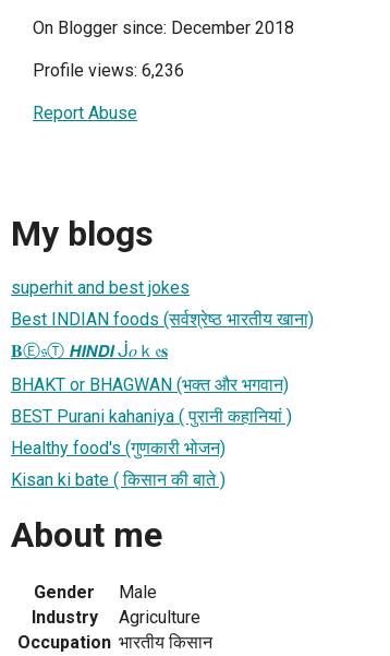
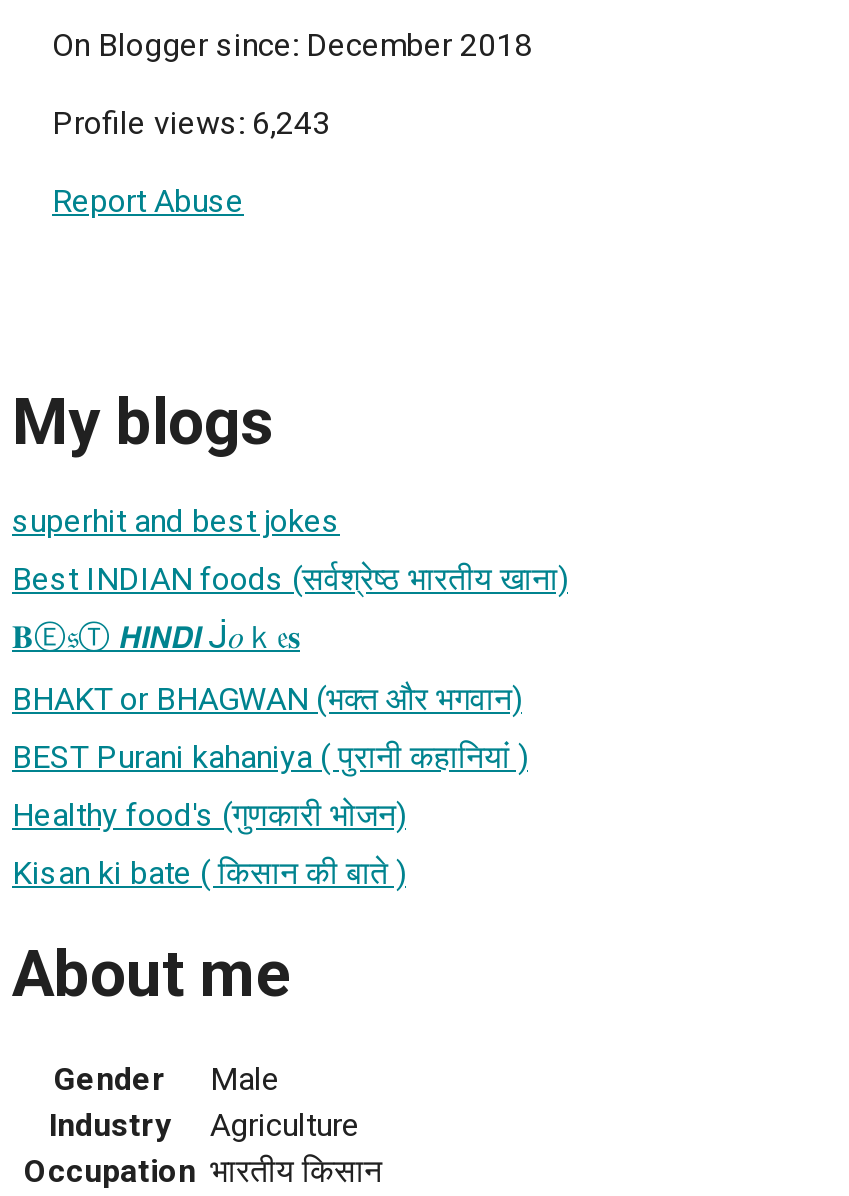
- Profile views: 6,236
+ Profile views: 6,243
